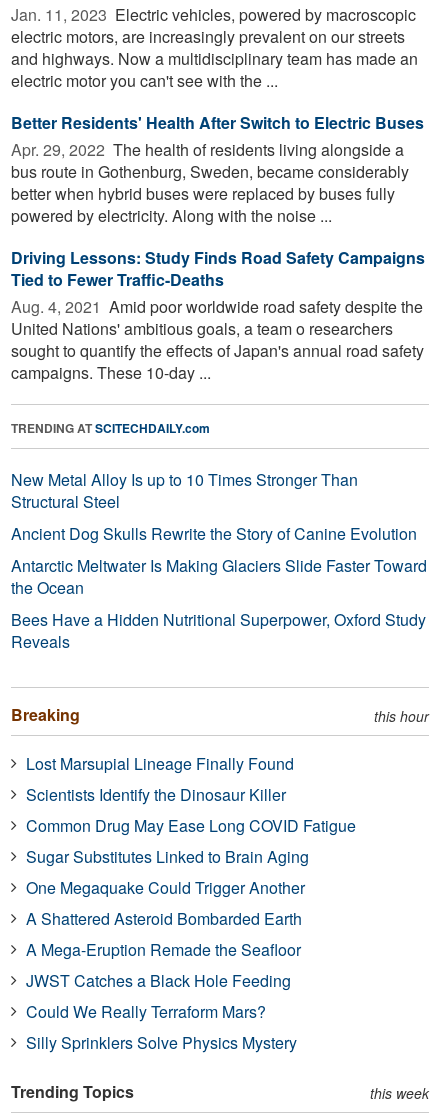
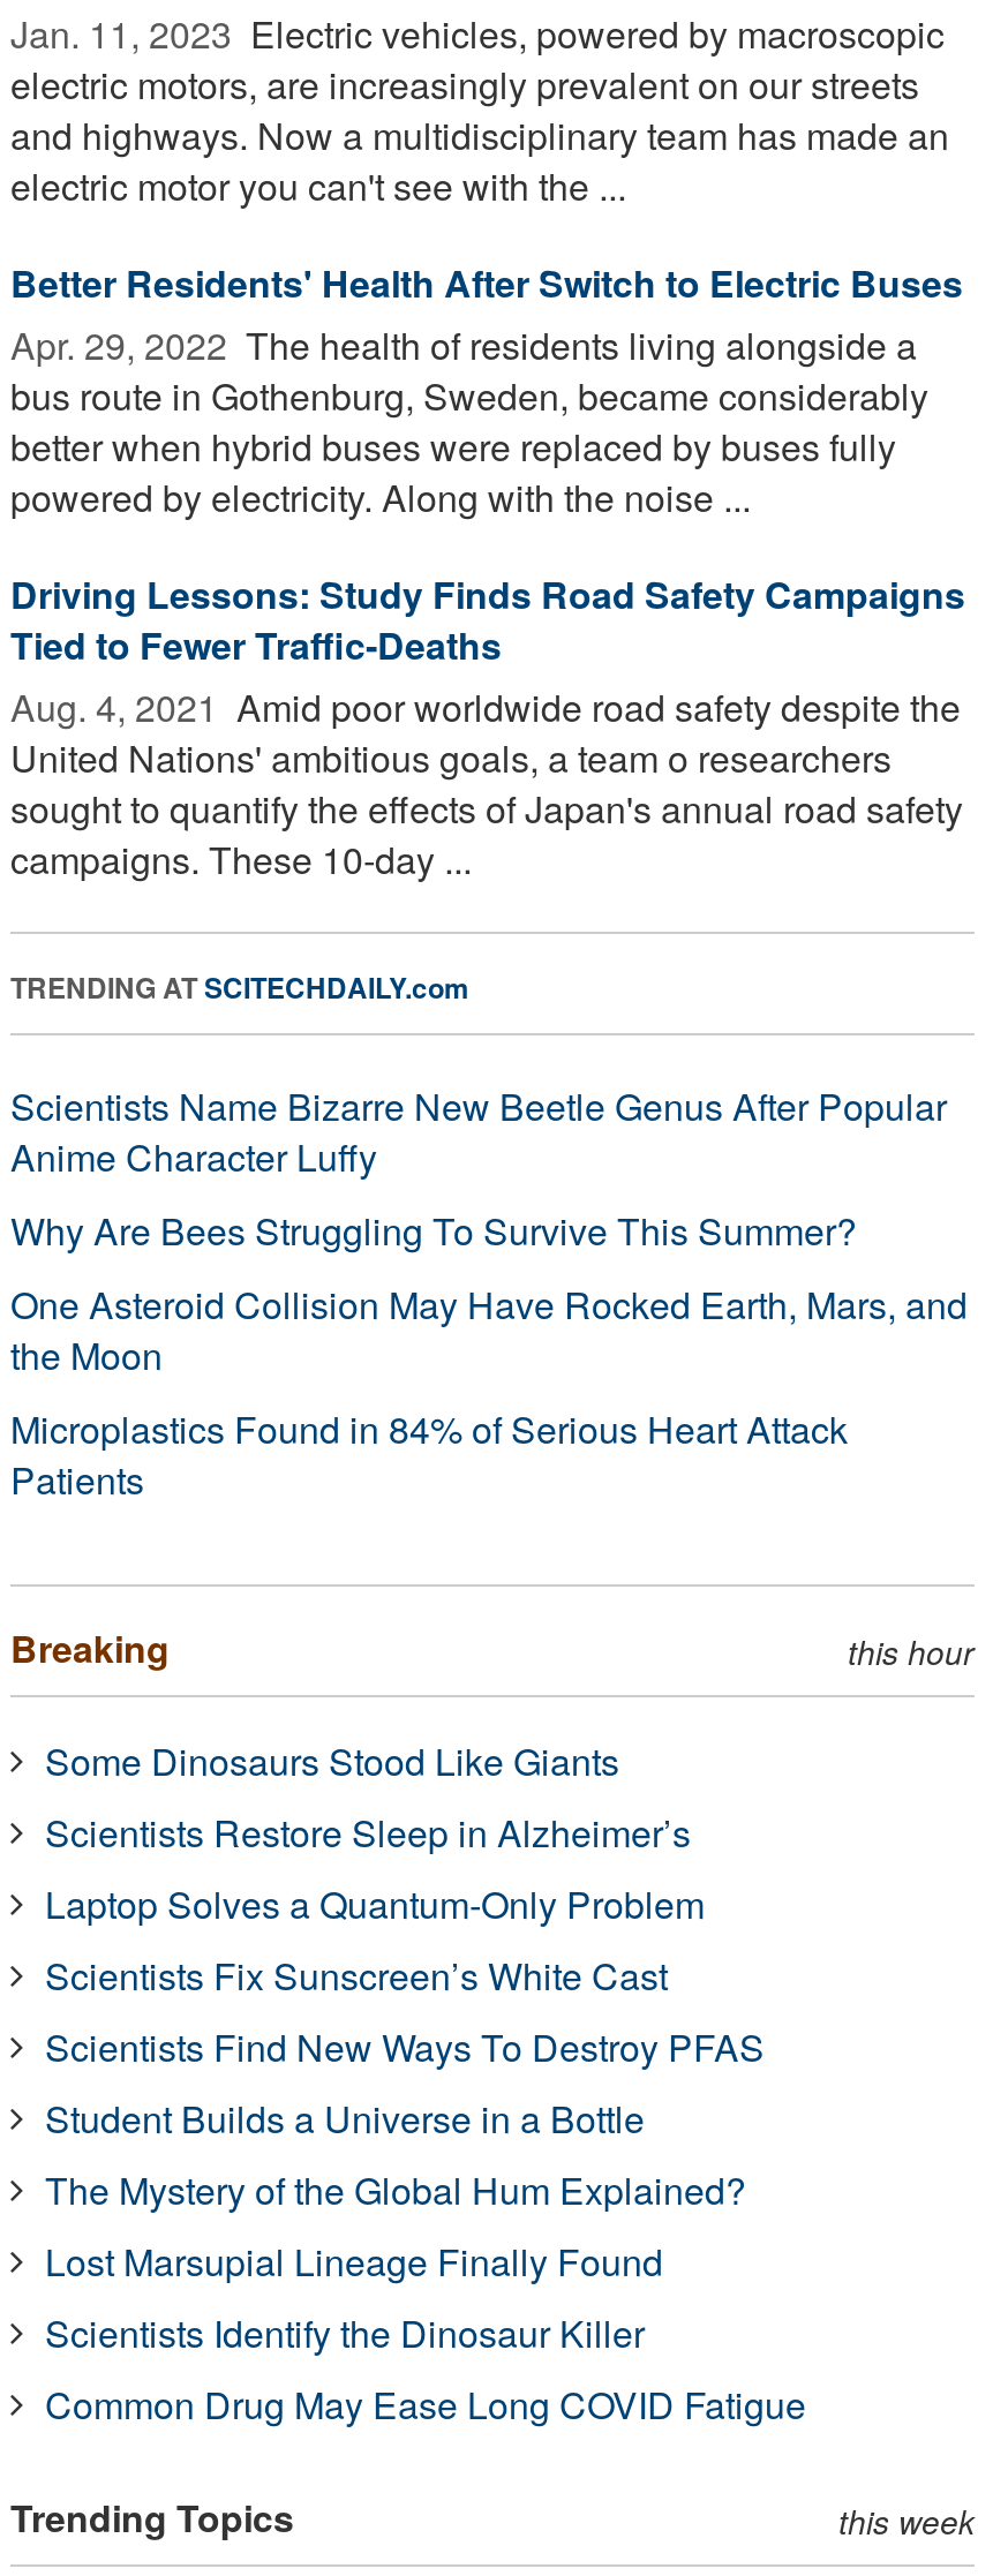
- New Metal Alloy Is up to 10 Times Stronger Than
- Structural Steel
- Ancient Dog Skulls Rewrite the Story of Canine Evolution
- Antarctic Meltwater Is Making Glaciers Slide Faster Toward
- the Ocean
- Bees Have a Hidden Nutritional Superpower, Oxford Study
- Reveals
+ Scientists Name Bizarre New Beetle Genus After Popular
+ Anime Character Luffy
+ Why Are Bees Struggling To Survive This Summer?
+ One Asteroid Collision May Have Rocked Earth, Mars, and
+ the Moon
+ Microplastics Found in 84% of Serious Heart Attack
+ Patients

+ Some Dinosaurs Stood Like Giants
+ Scientists Restore Sleep in Alzheimer’s
+ Laptop Solves a Quantum-Only Problem
+ Scientists Fix Sunscreen’s White Cast
+ Scientists Find New Ways To Destroy PFAS
+ Student Builds a Universe in a Bottle
+ The Mystery of the Global Hum Explained?

moved down: Lost Marsupial Lineage Finally Found | Scientists Identify the Dinosaur Killer | Common Drug May Ease Long COVID Fatigue

- Sugar Substitutes Linked to Brain Aging
- One Megaquake Could Trigger Another
- A Shattered Asteroid Bombarded Earth
- A Mega-Eruption Remade the Seafloor
- JWST Catches a Black Hole Feeding
- Could We Really Terraform Mars?
- Silly Sprinklers Solve Physics Mystery
